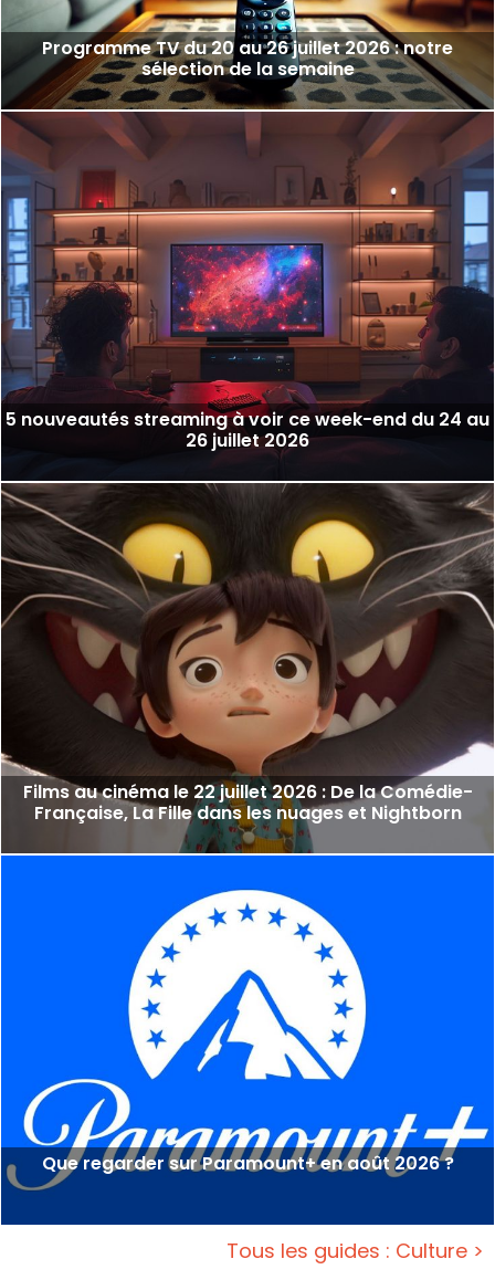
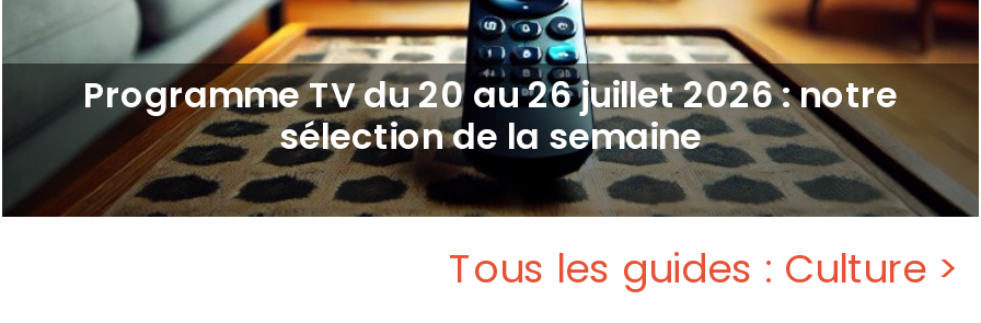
- [image]
- 5 nouveautés streaming à voir ce week-end du 24 au
- 26 juillet 2026

- [image]
- Films au cinéma le 22 juillet 2026 : De la Comédie-
- Française, La Fille dans les nuages et Nightborn

- Que regarder sur Paramount+ en août 2026 ?
